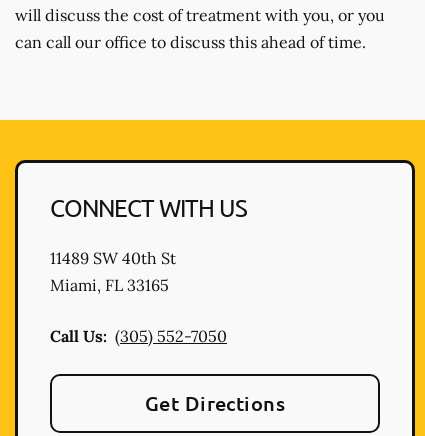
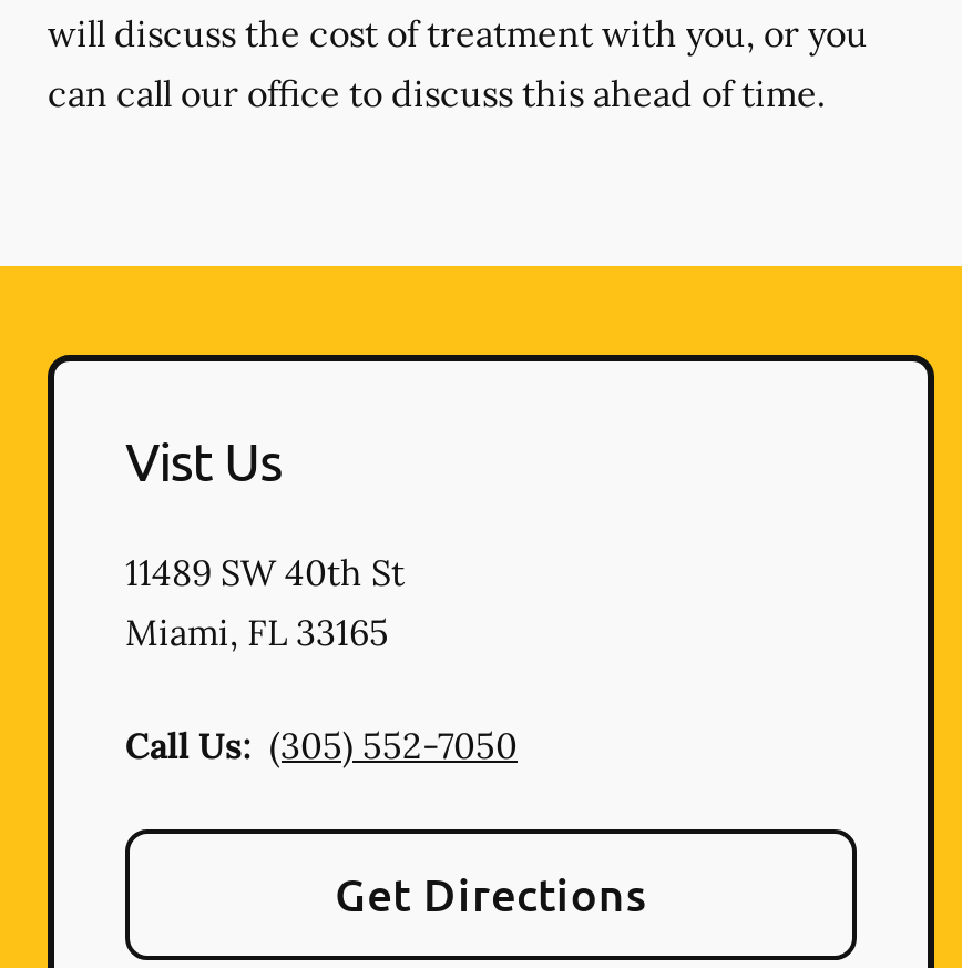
- CONNECT WITH US
+ Vist Us
